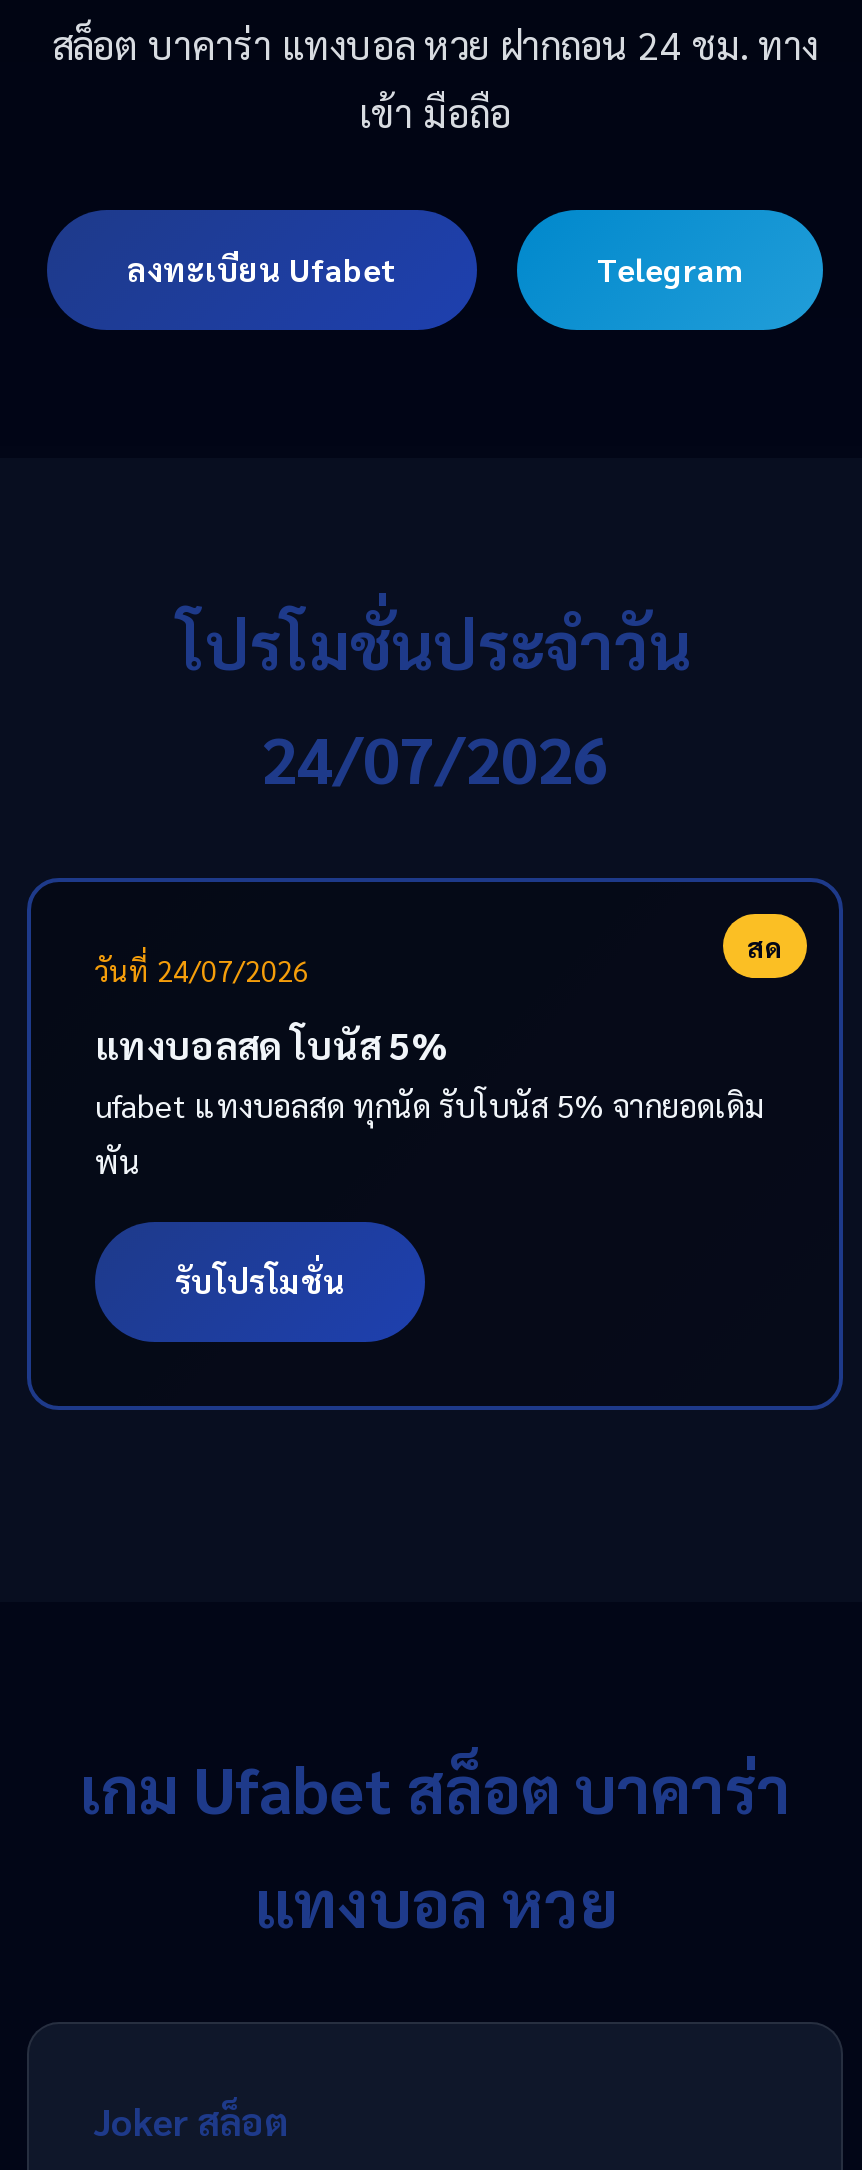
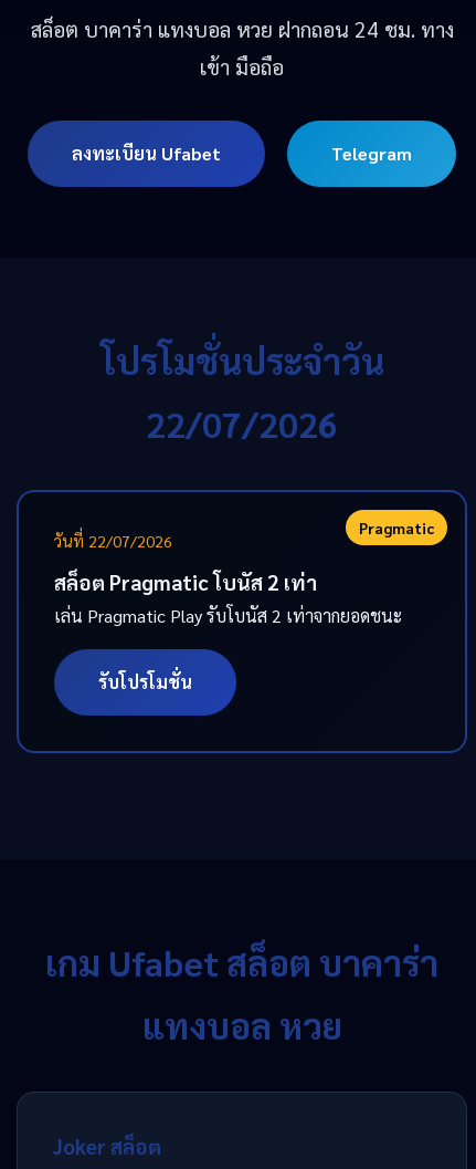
- 24/07/2026
+ 22/07/2026

- สด
- วันที่ 24/07/2026
+ Pragmatic
+ วันที่ 22/07/2026

- แทงบอลสด โบนัส 5%
- ufabet แทงบอลสด ทุกนัด รับโบนัส 5% จากยอดเดิม
- พัน
+ สล็อต Pragmatic โบนัส 2 เท่า
+ เล่น Pragmatic Play รับโบนัส 2 เท่าจากยอดชนะ
